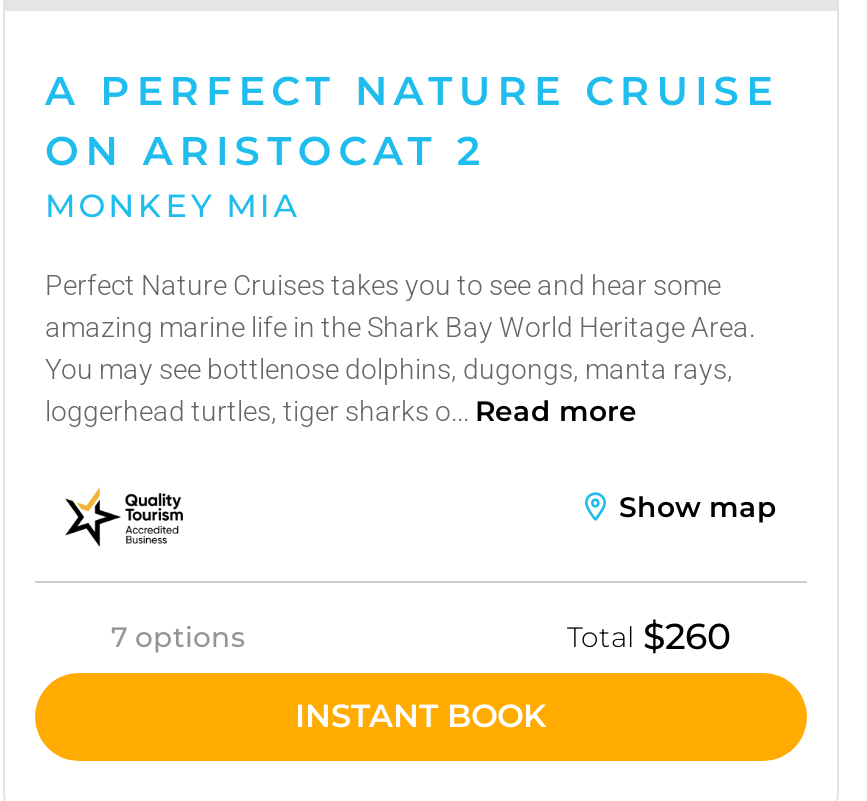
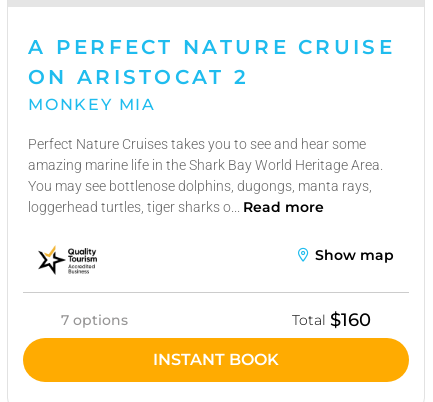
- Total $260
+ Total $160
